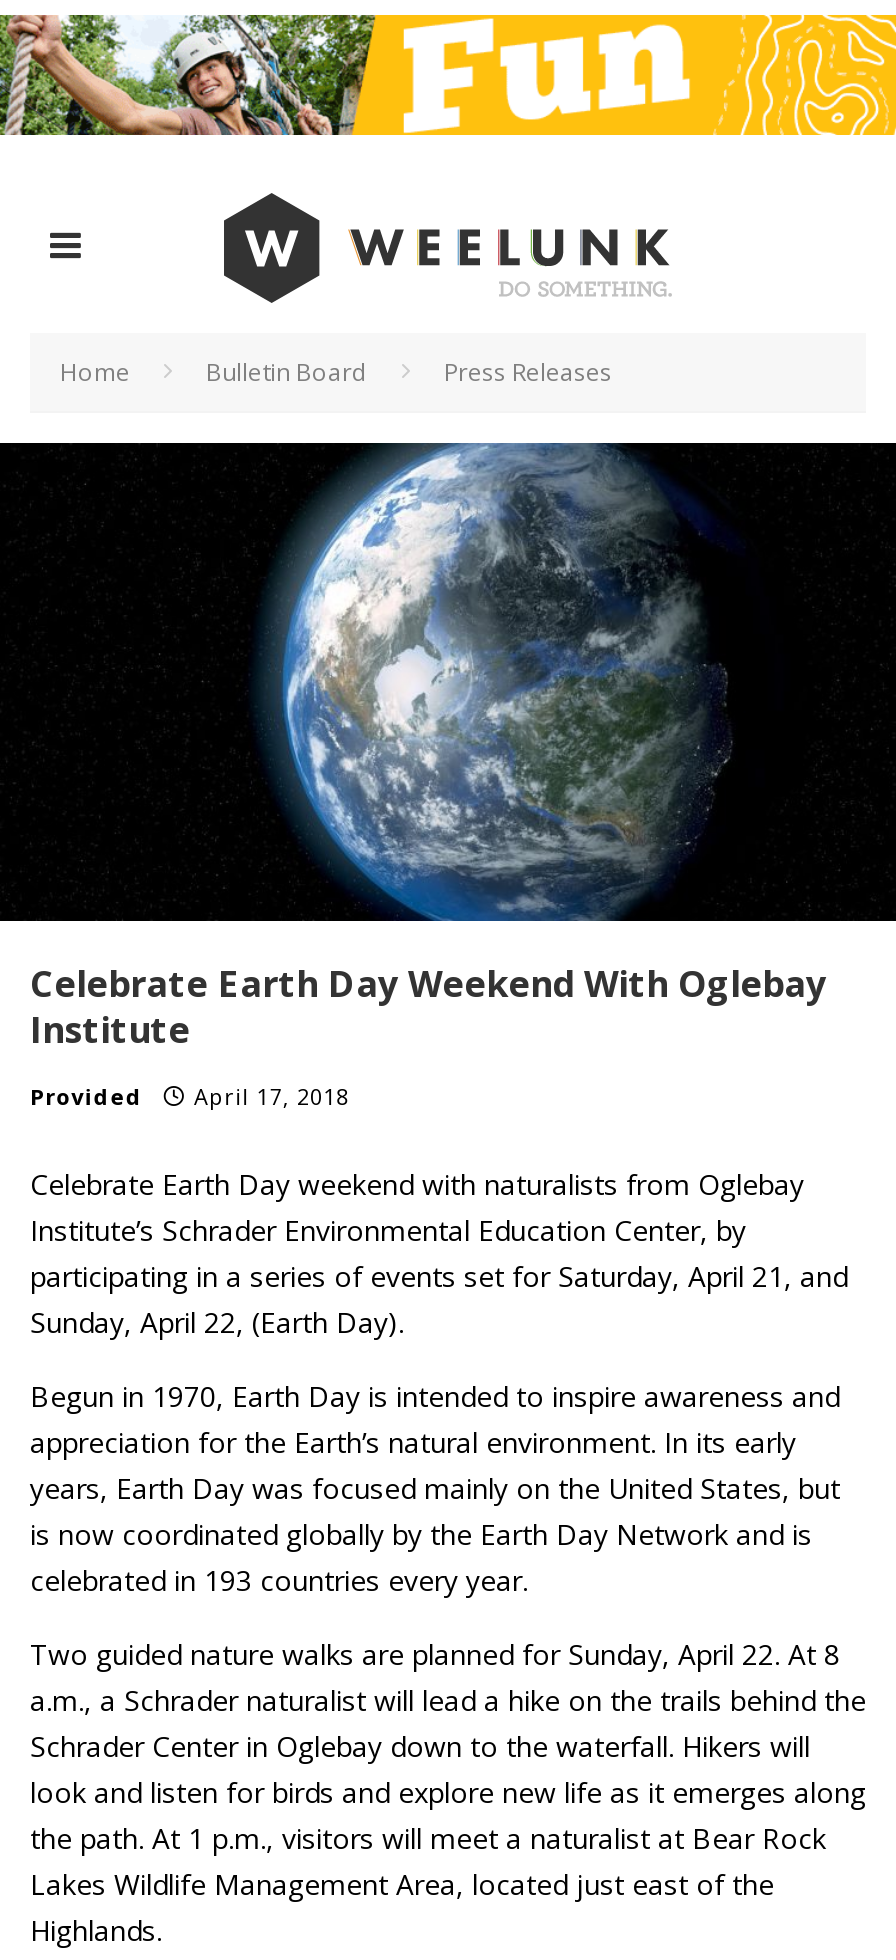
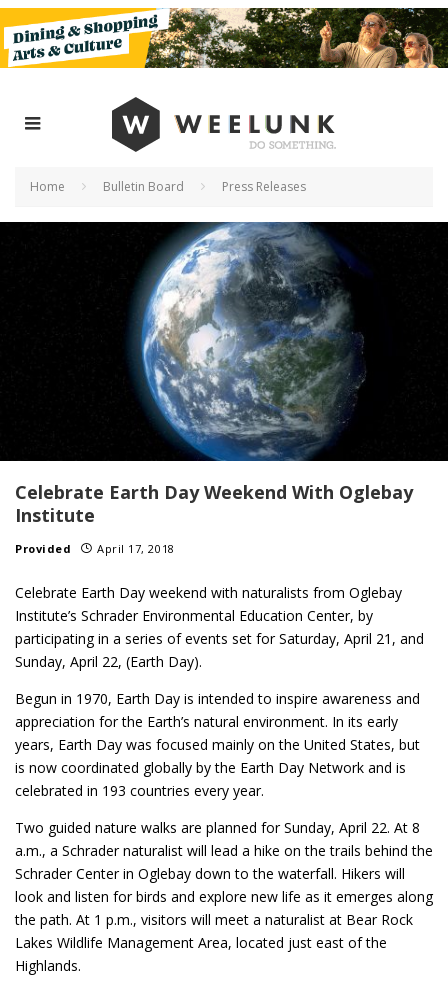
- [image]
+ [image]
